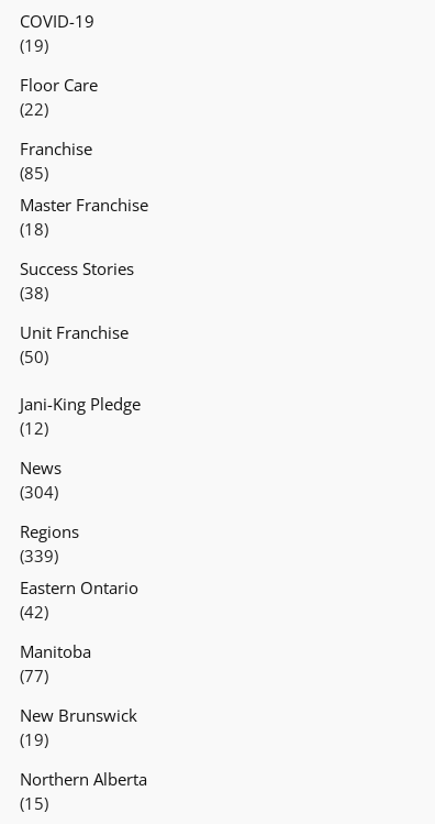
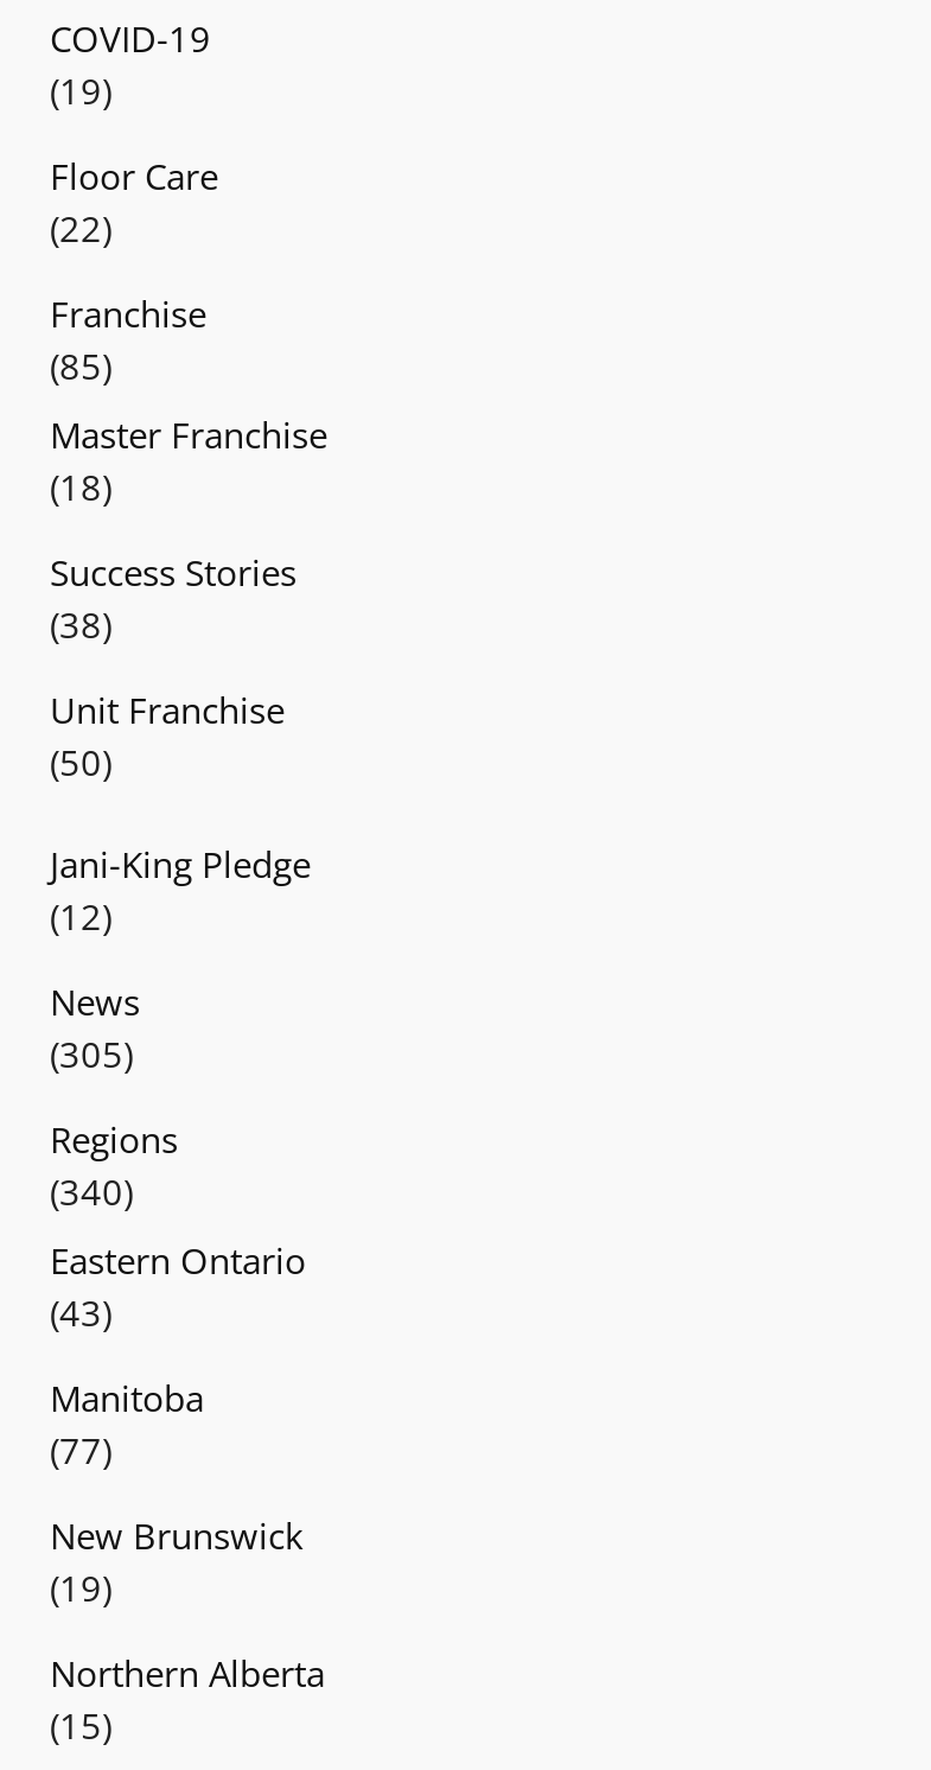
- (304)
+ (305)

- (339)
+ (340)

- (42)
+ (43)
